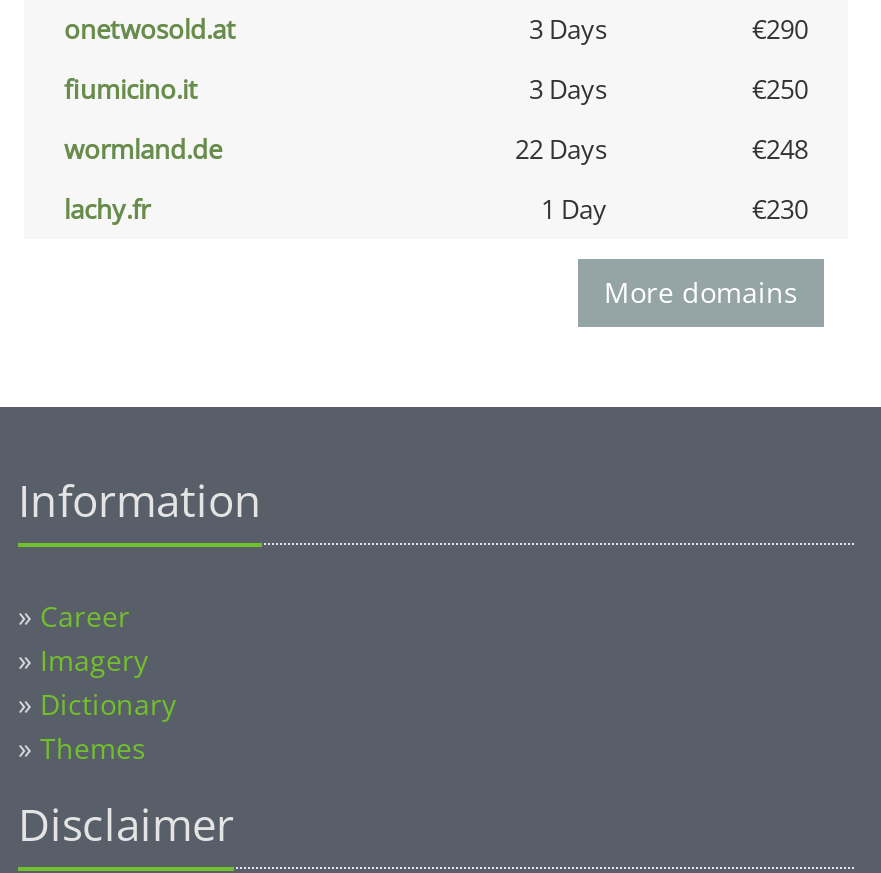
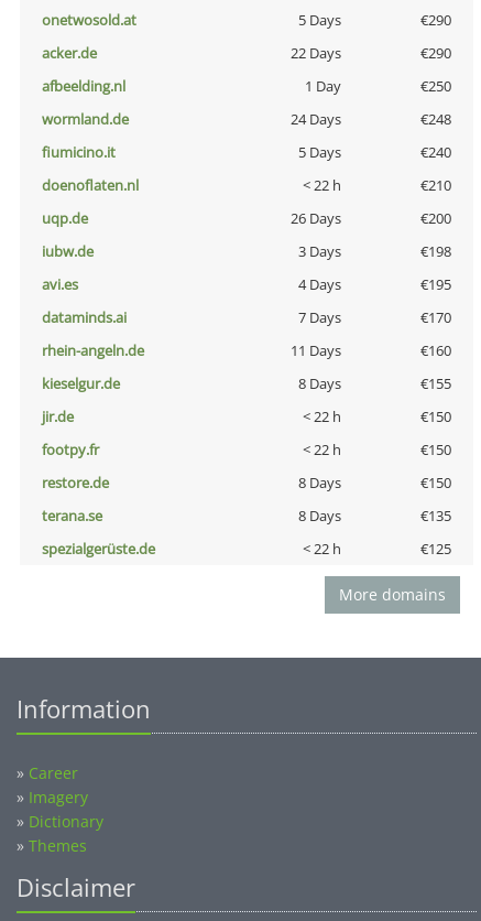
- 3 Days
+ 5 Days

- fiumicino.it
- 3 Days
+ acker.de
+ 22 Days
+ €290
+ afbeelding.nl
+ 1 Day

- 22 Days
+ 24 Days

- lachy.fr
- 1 Day
- €230
+ fiumicino.it
+ 5 Days
+ €240
+ doenoflaten.nl
+ < 22 h
+ €210
+ uqp.de
+ 26 Days
+ €200
+ iubw.de
+ 3 Days
+ €198
+ avi.es
+ 4 Days
+ €195
+ dataminds.ai
+ 7 Days
+ €170
+ rhein-angeln.de
+ 11 Days
+ €160
+ kieselgur.de
+ 8 Days
+ €155
+ jir.de
+ < 22 h
+ €150
+ footpy.fr
+ < 22 h
+ €150
+ restore.de
+ 8 Days
+ €150
+ terana.se
+ 8 Days
+ €135
+ spezialgerüste.de
+ < 22 h
+ €125
